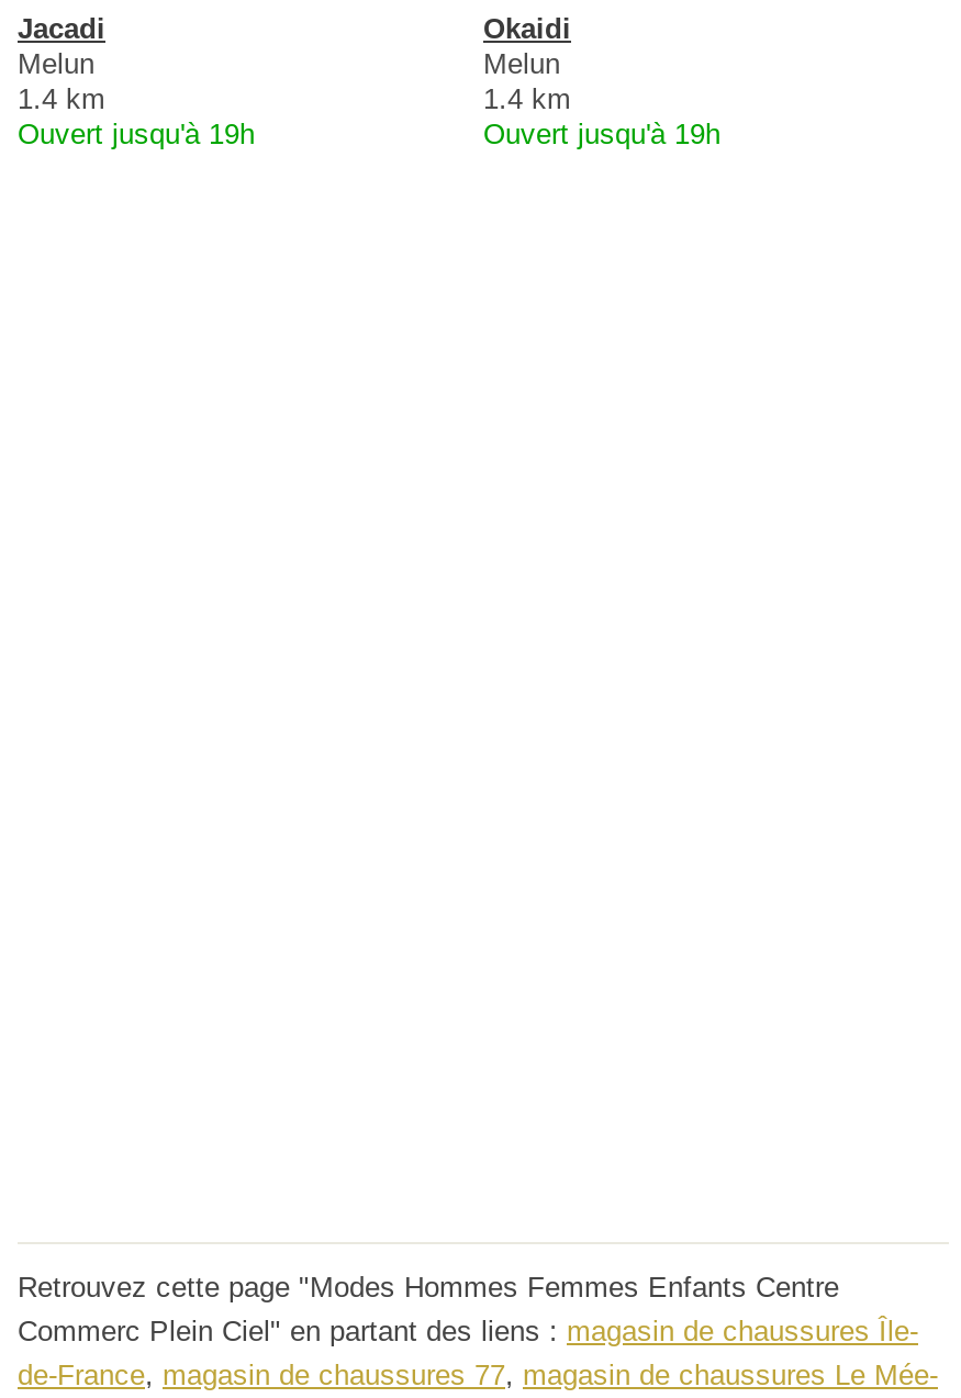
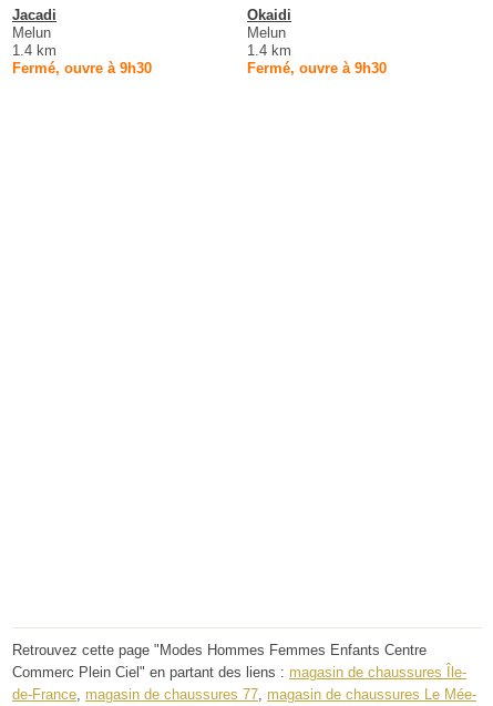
- Ouvert jusqu'à 19h
+ Fermé, ouvre à 9h30

- Ouvert jusqu'à 19h
+ Fermé, ouvre à 9h30
